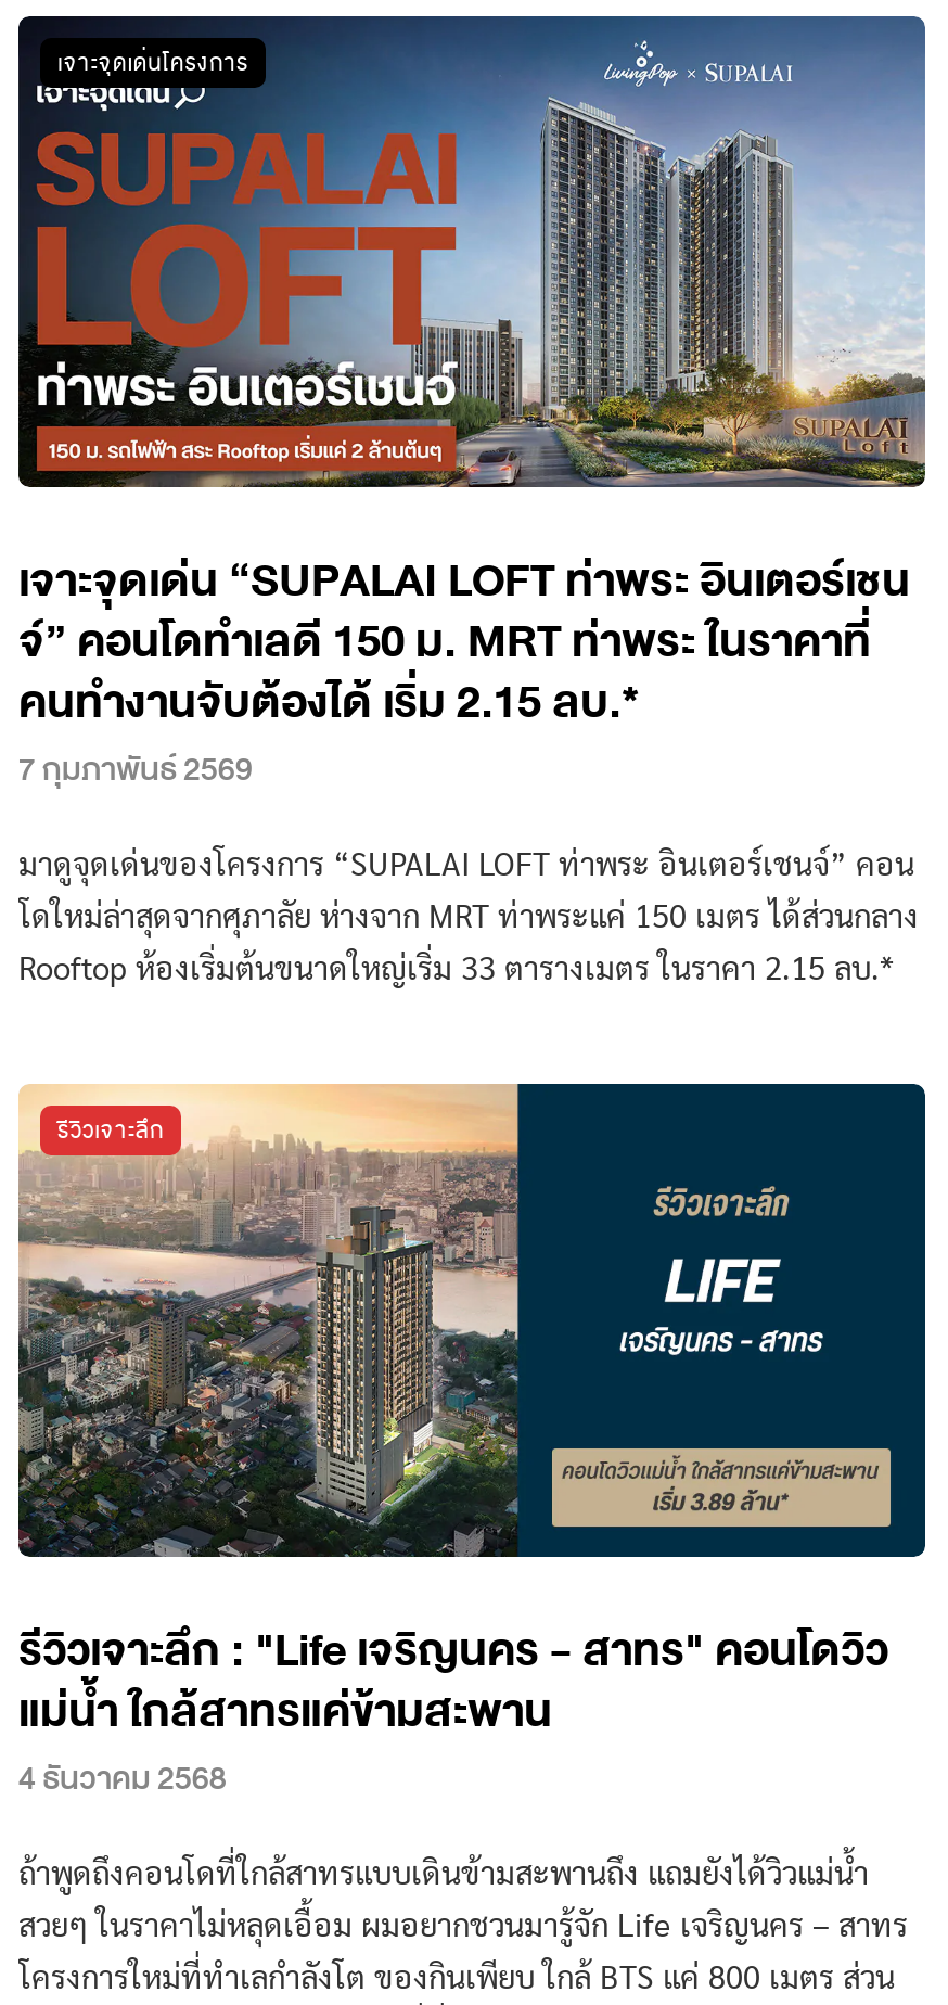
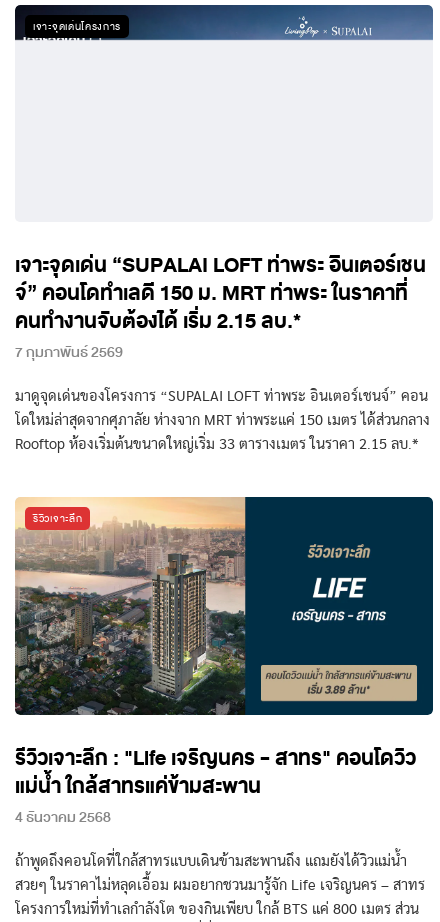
- [image]
